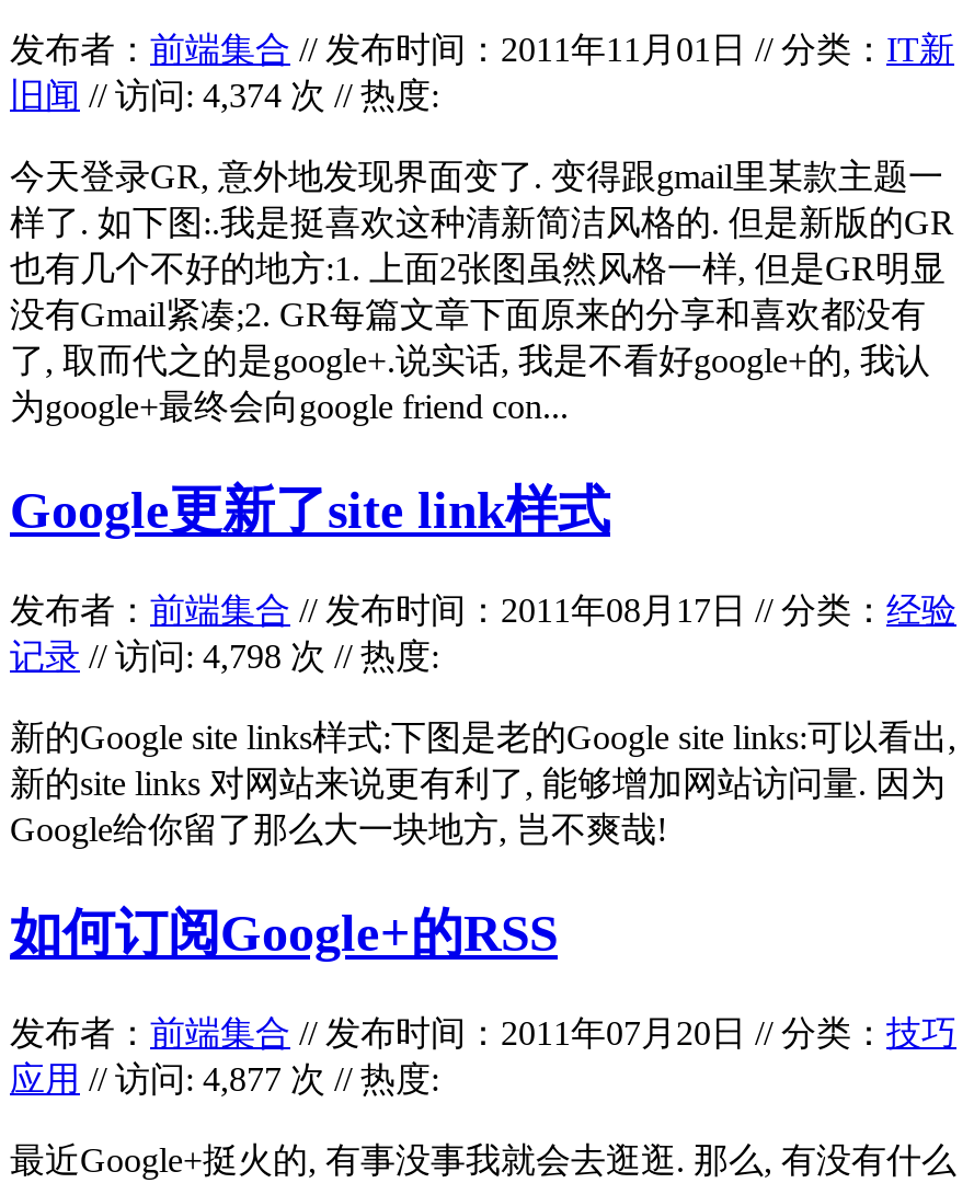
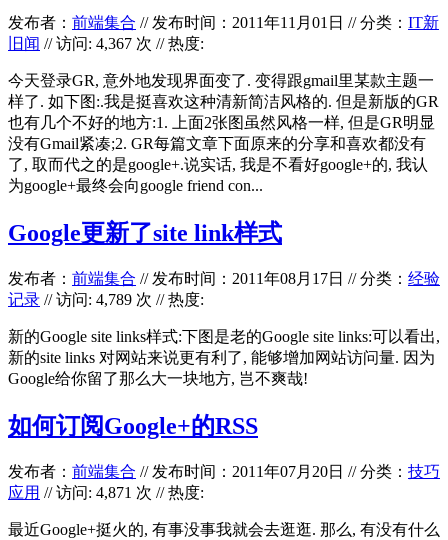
- 旧闻// 访问: 4,374 次 // 热度:
+ 旧闻// 访问: 4,367 次 // 热度:

- 记录// 访问: 4,798 次 // 热度:
+ 记录// 访问: 4,789 次 // 热度:

- 应用// 访问: 4,877 次 // 热度:
+ 应用// 访问: 4,871 次 // 热度:
